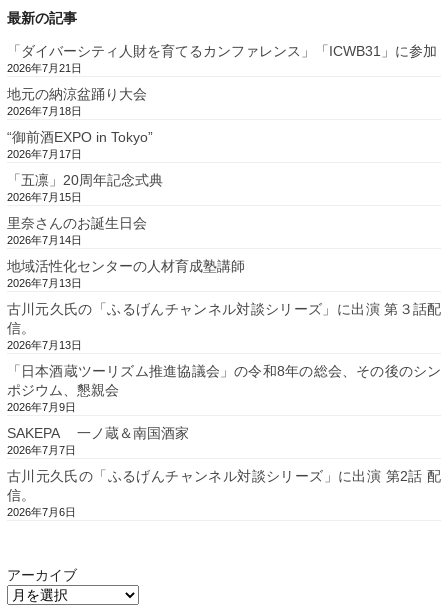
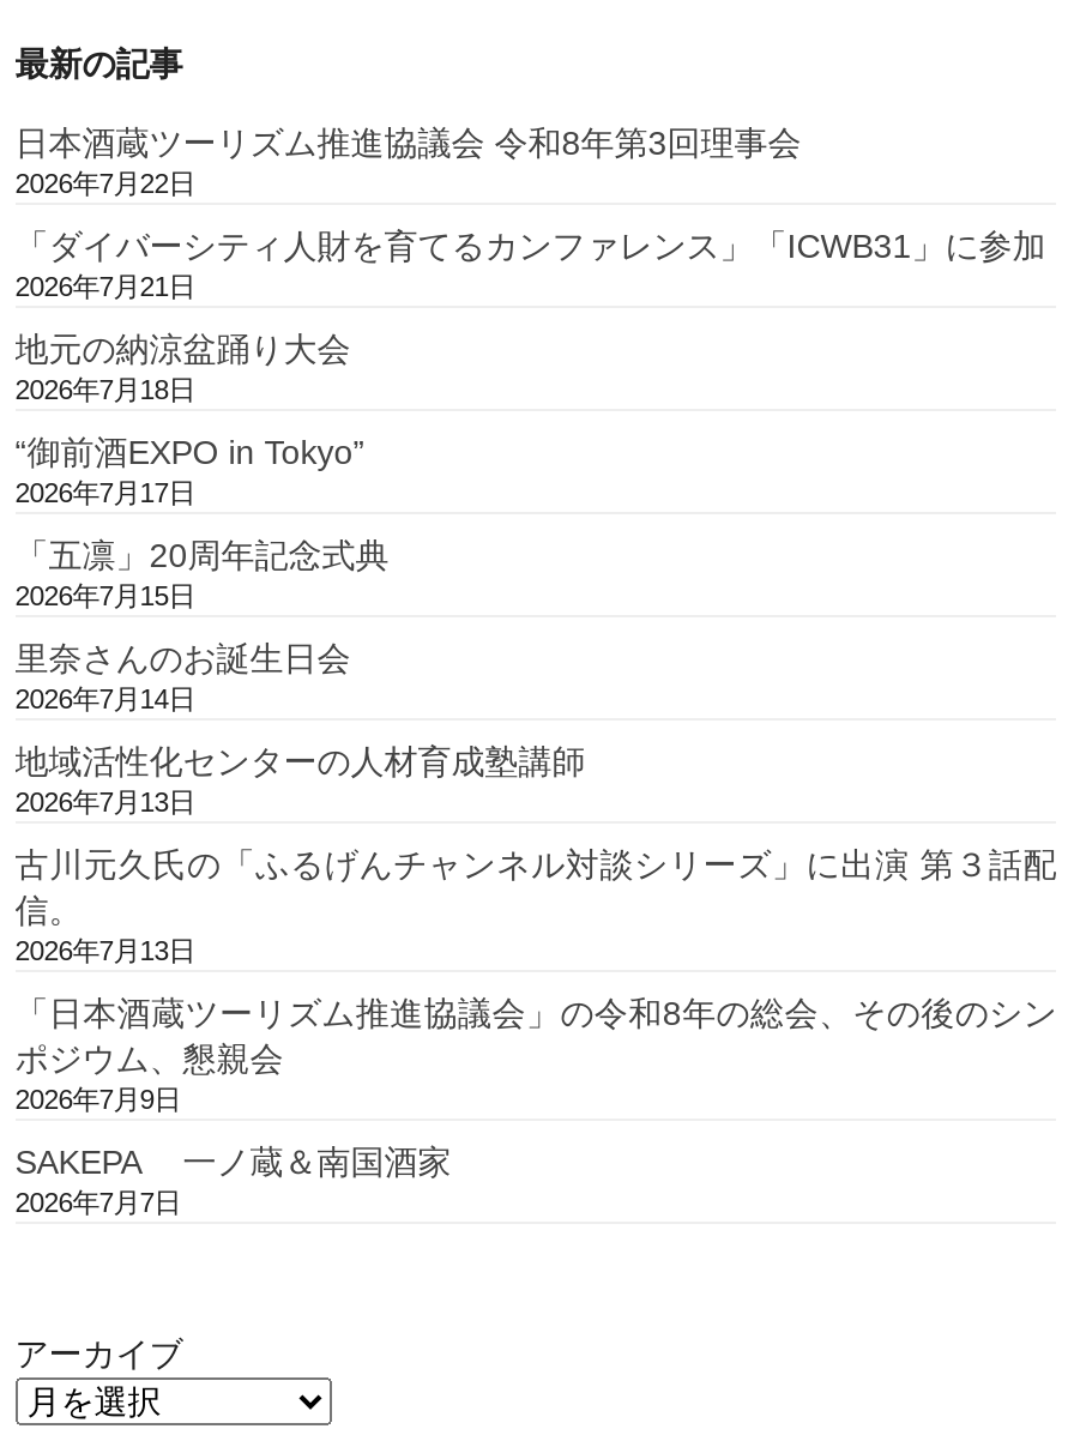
+ 日本酒蔵ツーリズム推進協議会 令和8年第3回理事会
+ 2026年7月22日

moved down: 「ダイバーシティ人財を育てるカンファレンス」「ICWB31」に参加 | 2026年7月21日 | 地元の納涼盆踊り大会 | ... | SAKEPA 一ノ蔵＆南国酒家 | 2026年7月7日

- 古川元久氏の「ふるげんチャンネル対談シリーズ」に出演 第2話 配
- 信。
- 2026年7月6日
